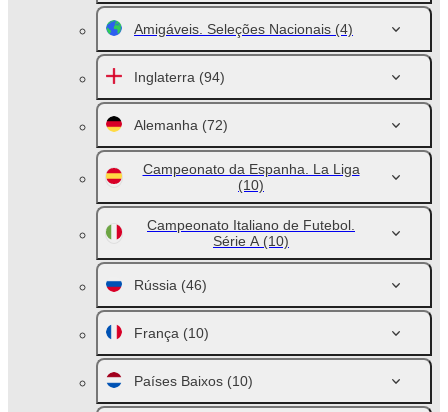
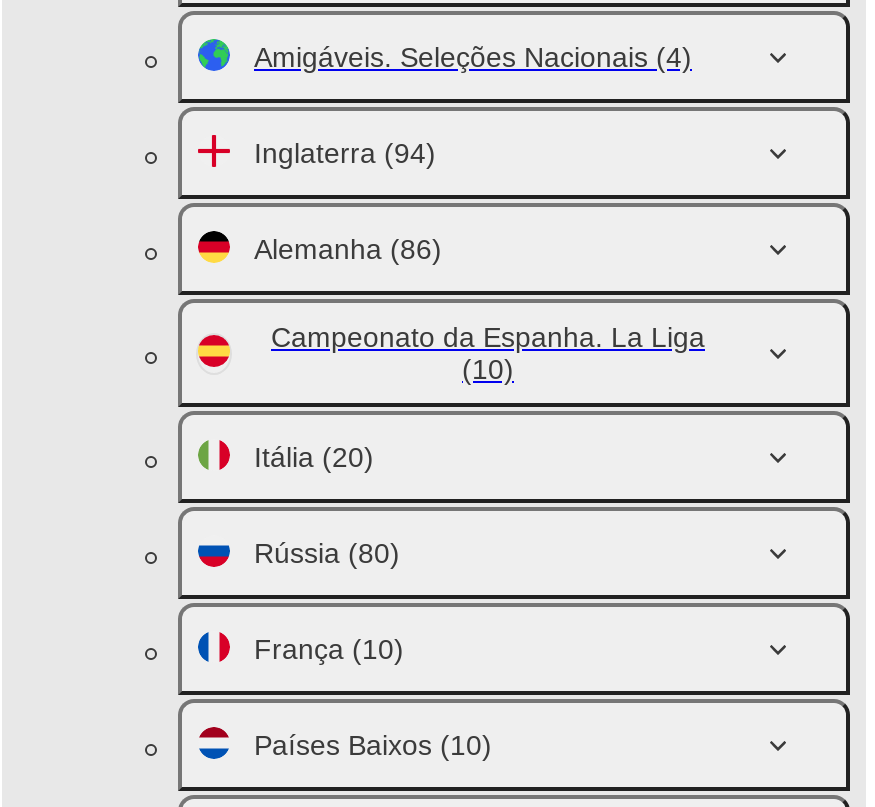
- Alemanha (72)
+ Alemanha (86)

- Campeonato Italiano de Futebol.
- Série A (10)
+ Itália (20)

- Rússia (46)
+ Rússia (80)
